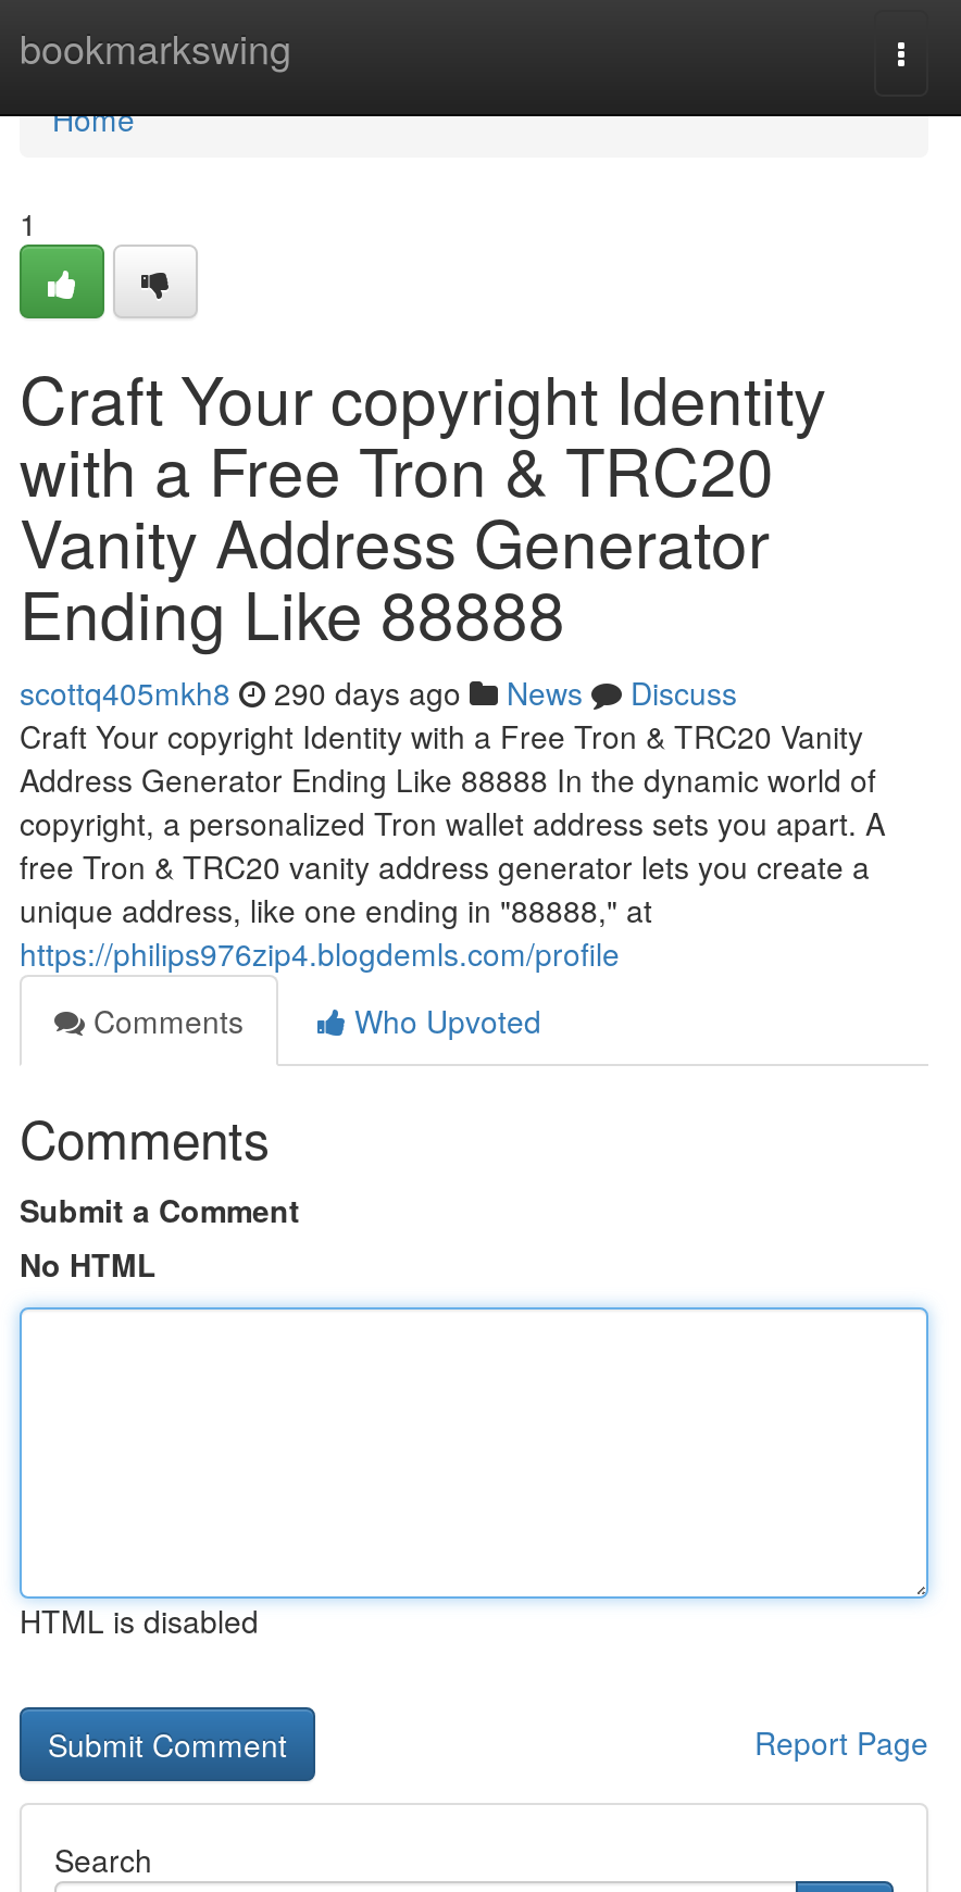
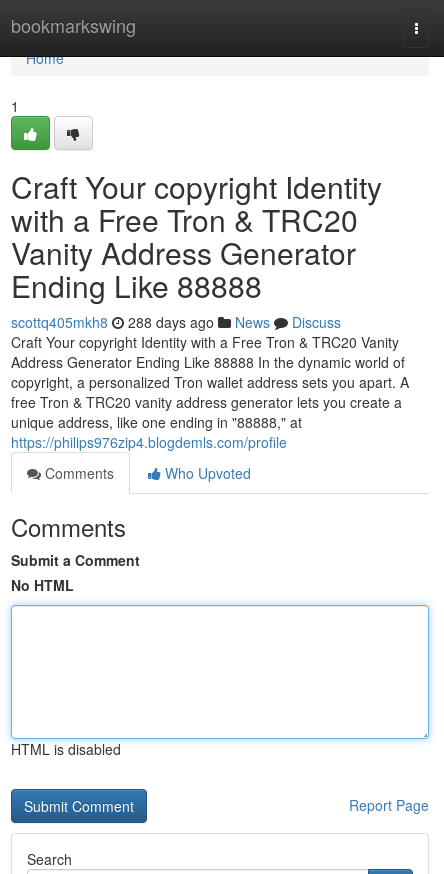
- scottq405mkh8 290 days ago News Discuss
+ scottq405mkh8 288 days ago News Discuss
